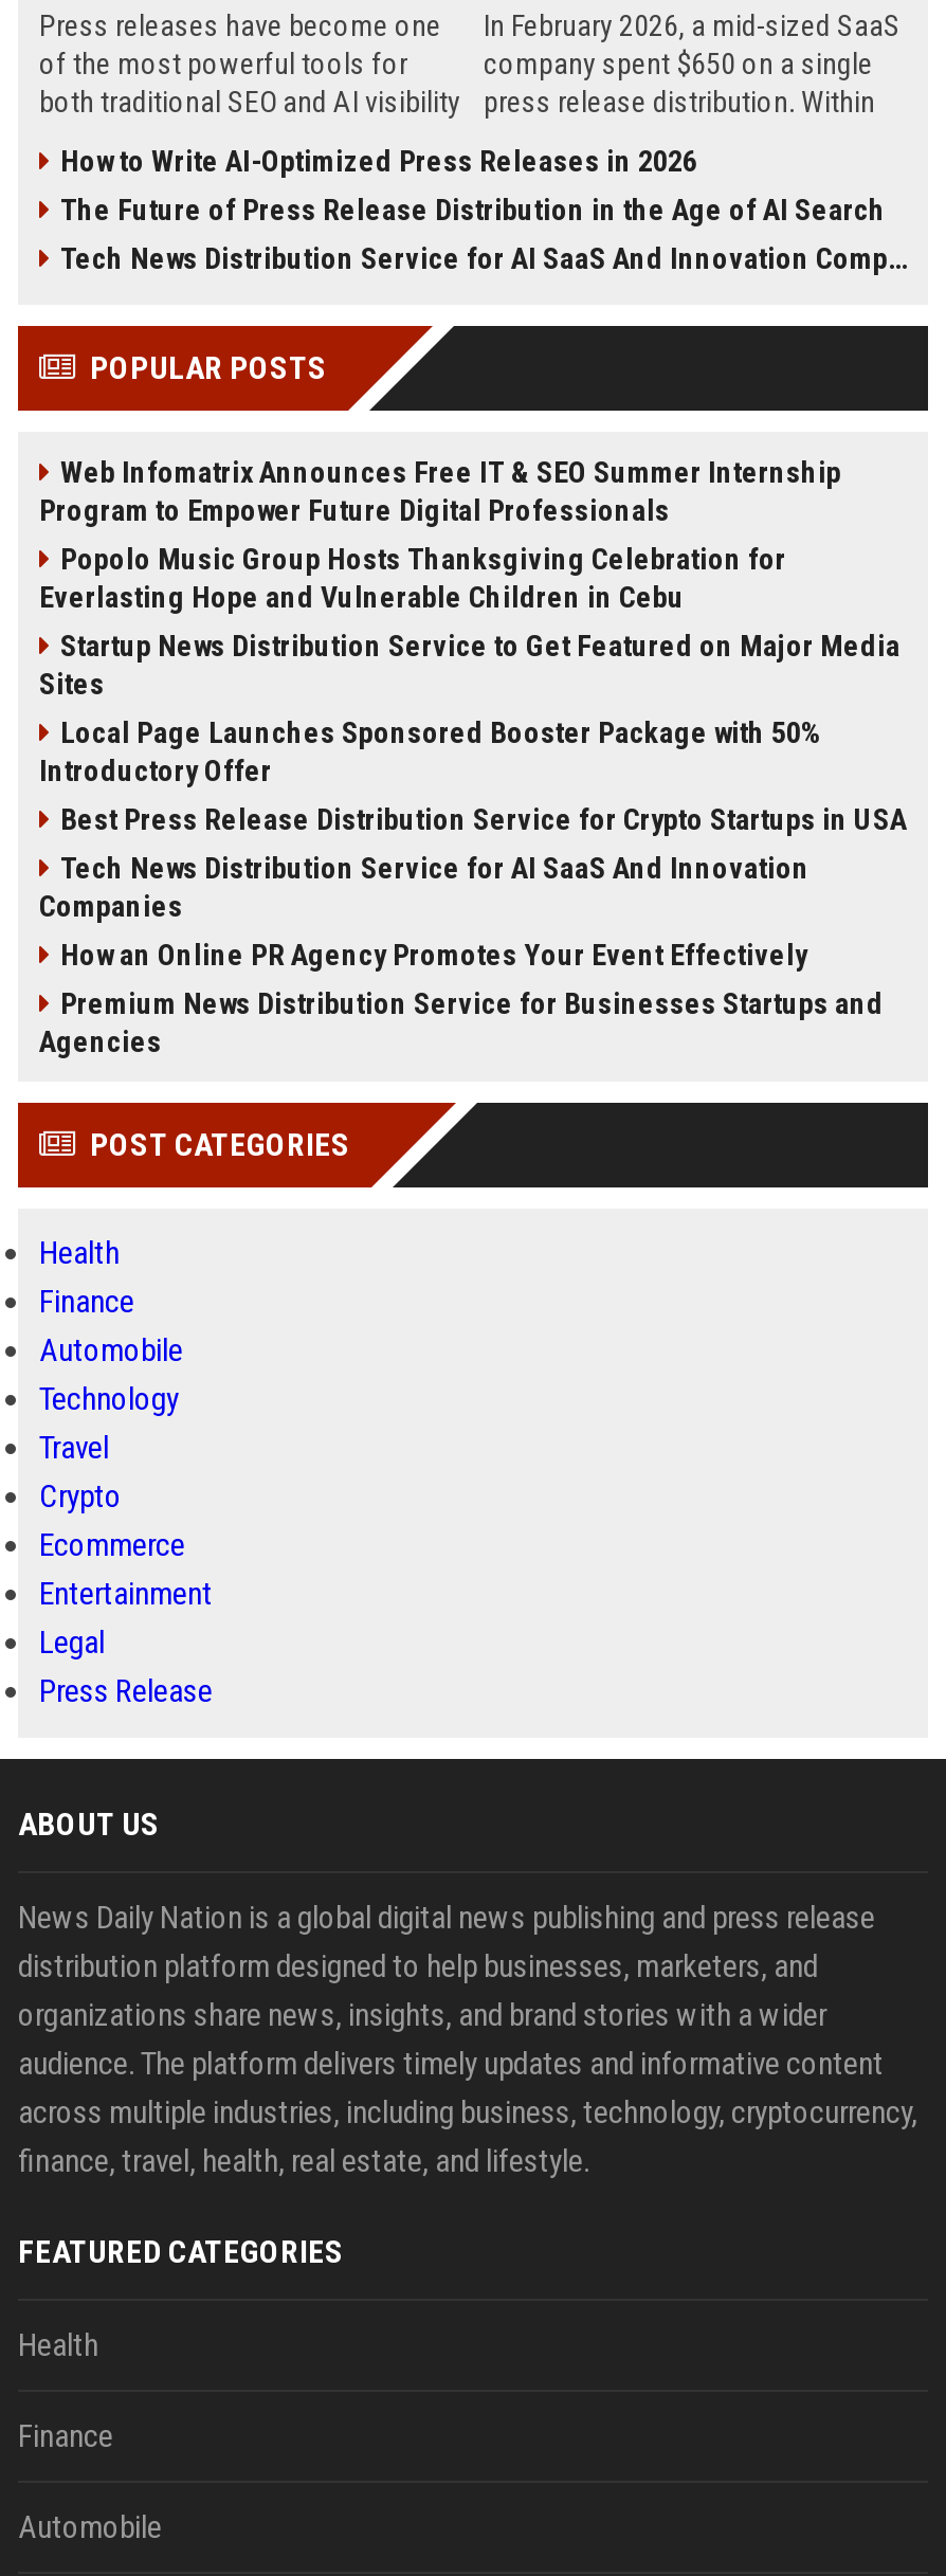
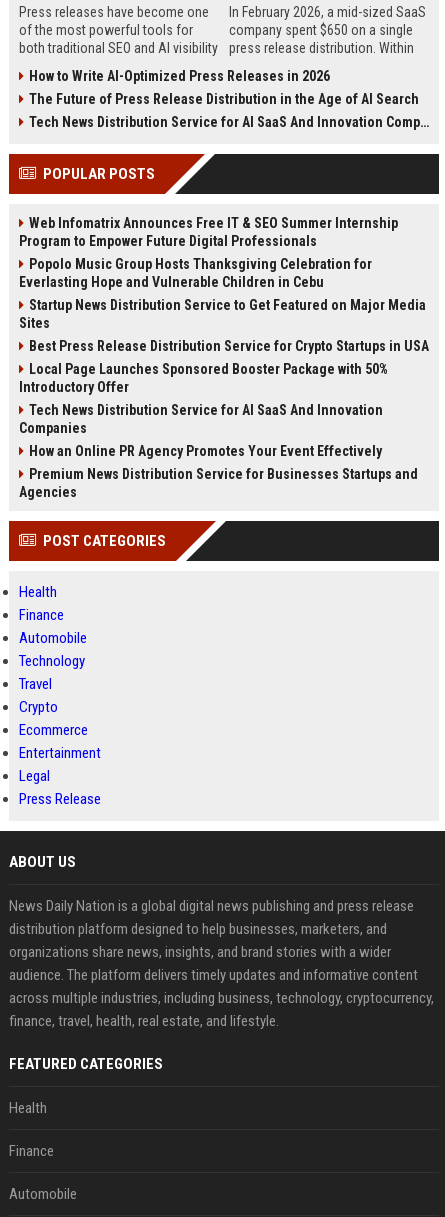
moved down: Local Page Launches Sponsored Booster Package with 50% | Introductory Offer

moved up: Best Press Release Distribution Service for Crypto Startups in USA
